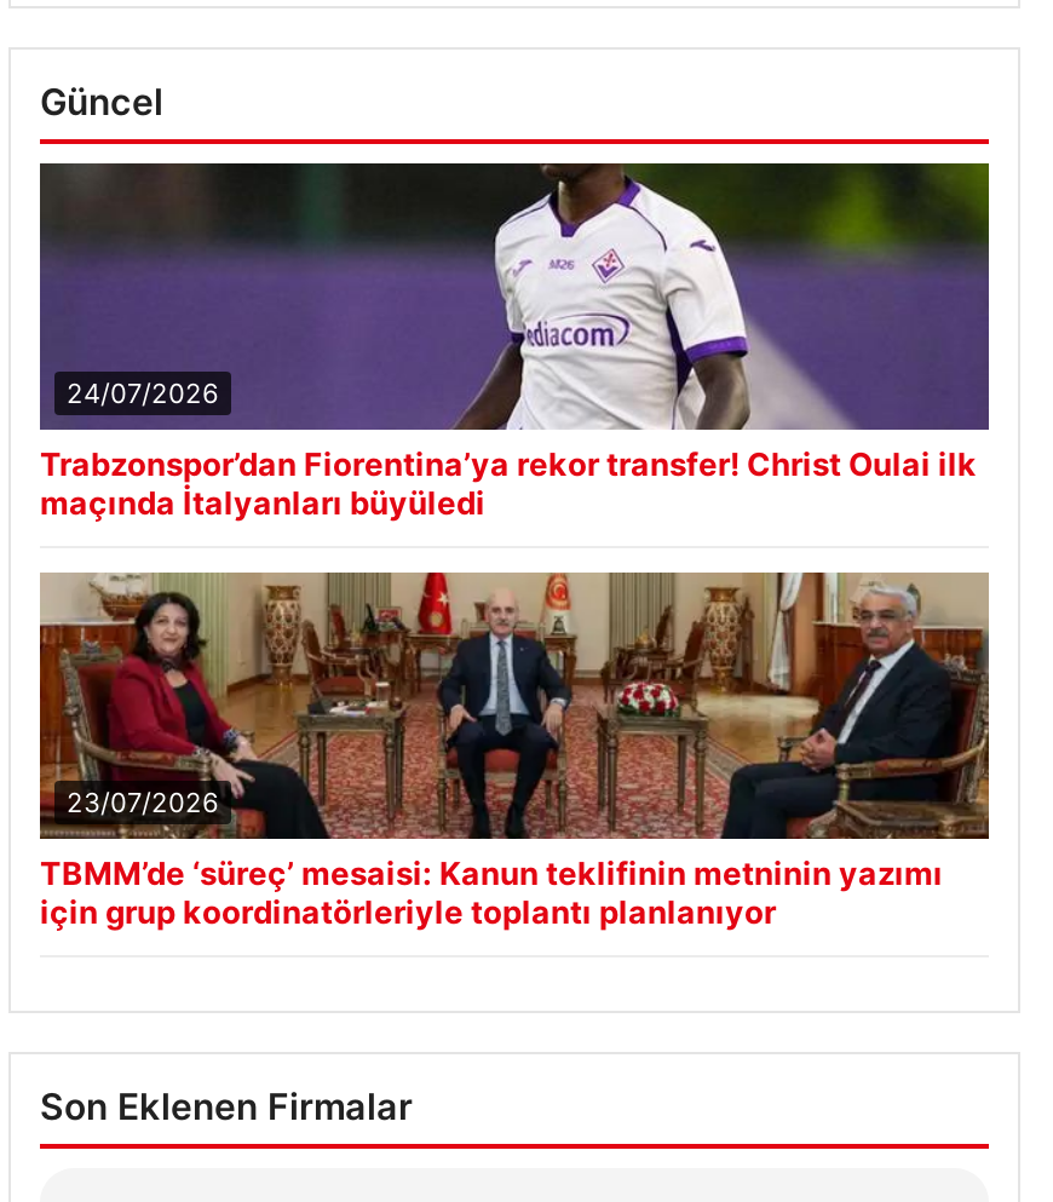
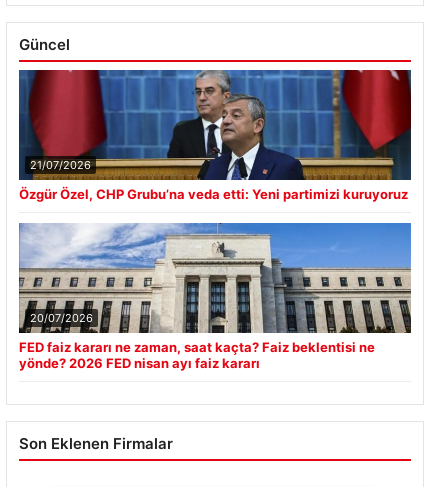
- [image]
- 24/07/2026
+ [image]
+ 21/07/2026

- Trabzonspor’dan Fiorentina’ya rekor transfer! Christ Oulai ilk
- maçında İtalyanları büyüledi
+ Özgür Özel, CHP Grubu’na veda etti: Yeni partimizi kuruyoruz

- [image]
- 23/07/2026
+ [image]
+ 20/07/2026

- TBMM’de ‘süreç’ mesaisi: Kanun teklifinin metninin yazımı
- için grup koordinatörleriyle toplantı planlanıyor
+ FED faiz kararı ne zaman, saat kaçta? Faiz beklentisi ne
+ yönde? 2026 FED nisan ayı faiz kararı
